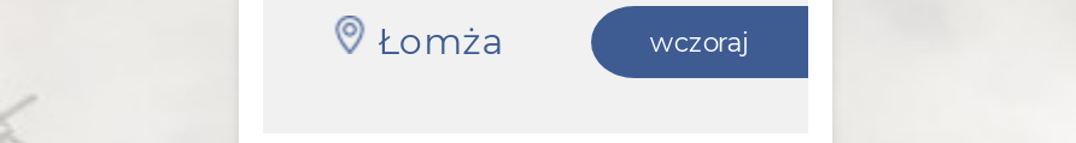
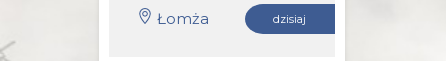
- wczoraj
+ dzisiaj
